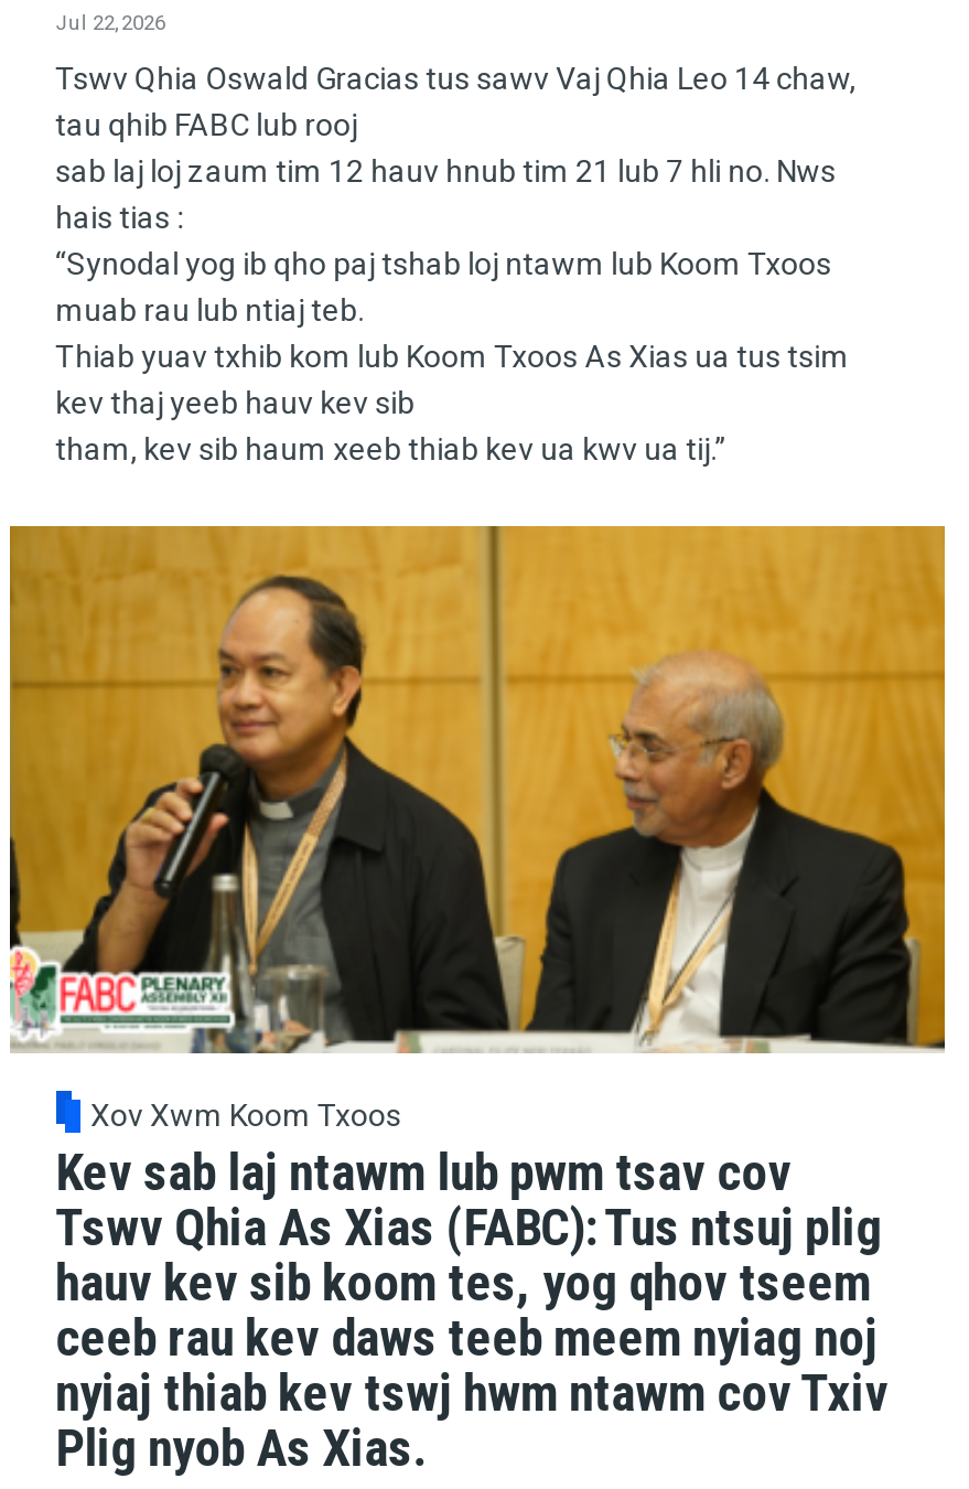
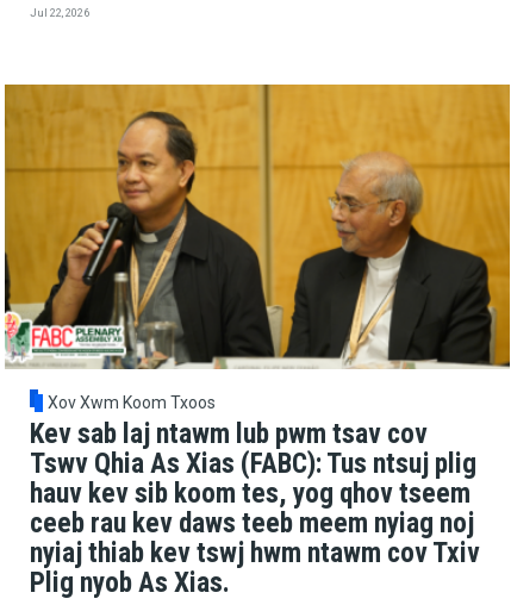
- Tswv Qhia Oswald Gracias tus sawv Vaj Qhia Leo 14 chaw,
- tau qhib FABC lub rooj
- sab laj loj zaum tim 12 hauv hnub tim 21 lub 7 hli no. Nws
- hais tias :
- “Synodal yog ib qho paj tshab loj ntawm lub Koom Txoos
- muab rau lub ntiaj teb.
- Thiab yuav txhib kom lub Koom Txoos As Xias ua tus tsim
- kev thaj yeeb hauv kev sib
- tham, kev sib haum xeeb thiab kev ua kwv ua tij.”
